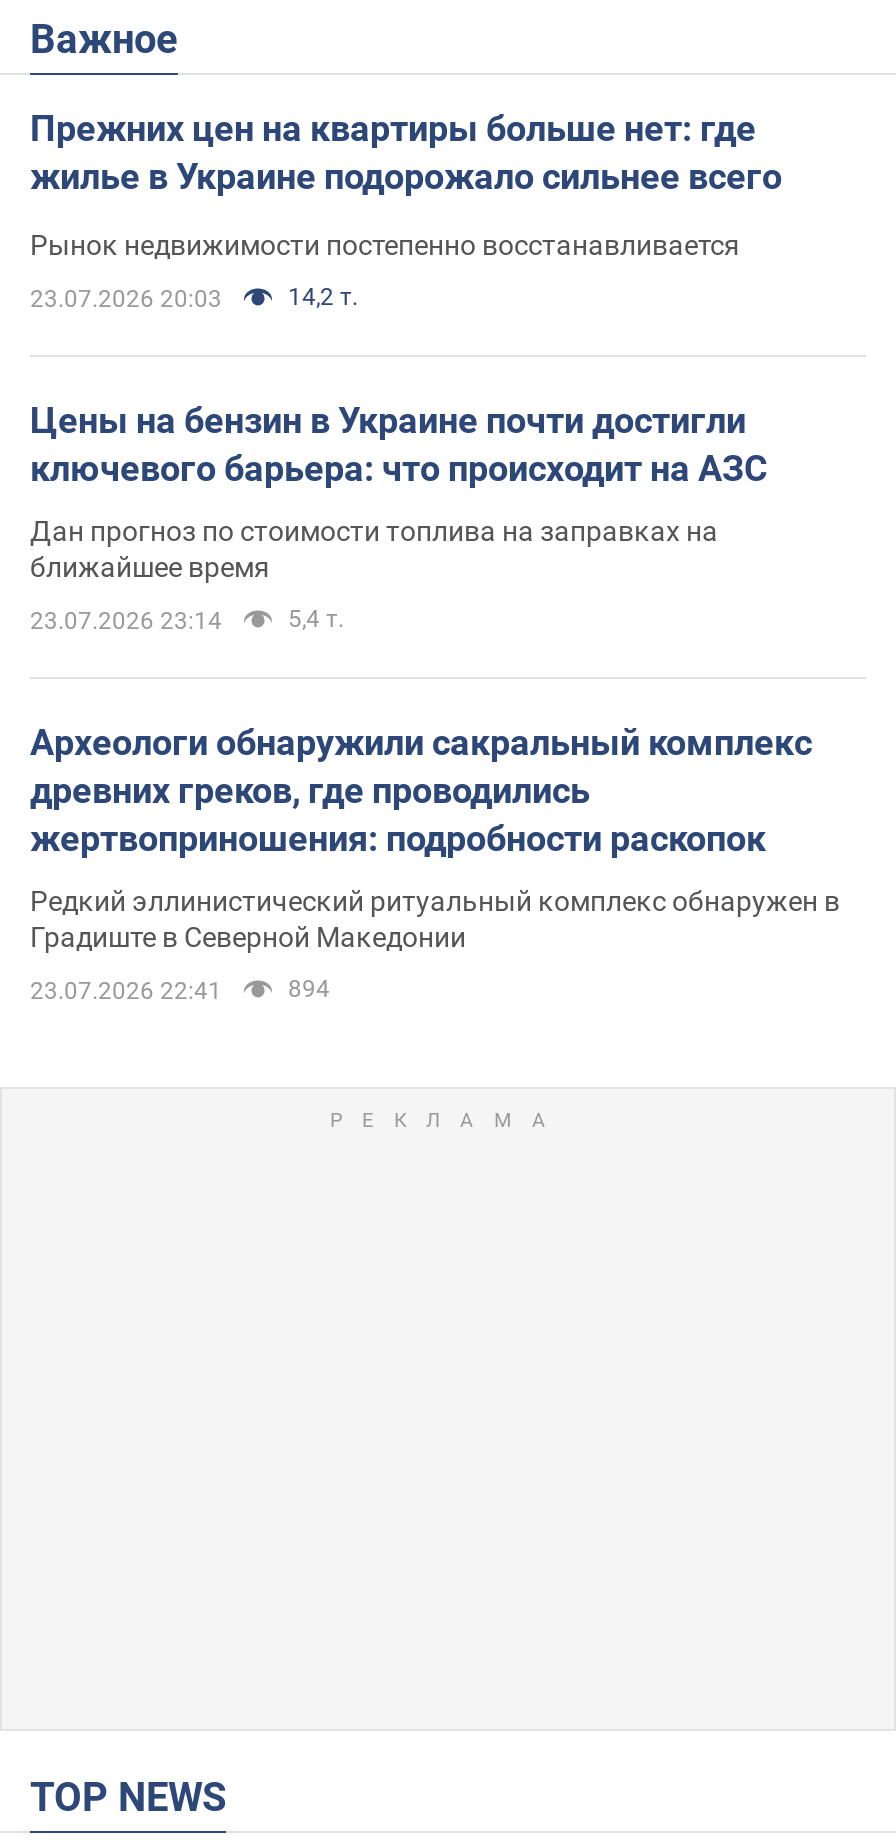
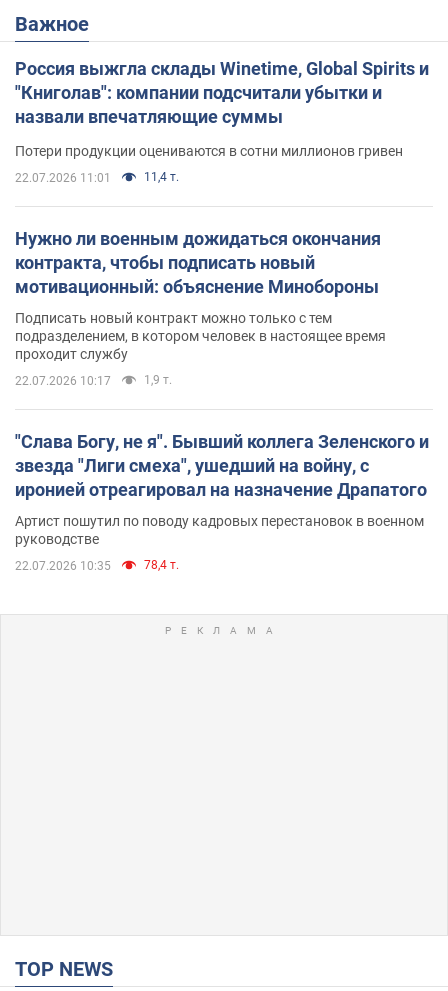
- Прежних цен на квартиры больше нет: где
- жилье в Украине подорожало сильнее всего
+ Россия выжгла склады Winetime, Global Spirits и
+ "Книголав": компании подсчитали убытки и
+ назвали впечатляющие суммы

- Рынок недвижимости постепенно восстанавливается
+ Потери продукции оцениваются в сотни миллионов гривен

- 23.07.2026 20:03
- 14,2 т.
+ 22.07.2026 11:01
+ 11,4 т.

- Цены на бензин в Украине почти достигли
- ключевого барьера: что происходит на АЗС
+ Нужно ли военным дожидаться окончания
+ контракта, чтобы подписать новый
+ мотивационный: объяснение Минобороны

- Дан прогноз по стоимости топлива на заправках на
- ближайшее время
+ Подписать новый контракт можно только с тем
+ подразделением, в котором человек в настоящее время
+ проходит службу

- 23.07.2026 23:14
- 5,4 т.
+ 22.07.2026 10:17
+ 1,9 т.

- Археологи обнаружили сакральный комплекс
- древних греков, где проводились
- жертвоприношения: подробности раскопок
+ "Слава Богу, не я". Бывший коллега Зеленского и
+ звезда "Лиги смеха", ушедший на войну, с
+ иронией отреагировал на назначение Драпатого

- Редкий эллинистический ритуальный комплекс обнаружен в
- Градиште в Северной Македонии
+ Артист пошутил по поводу кадровых перестановок в военном
+ руководстве

- 23.07.2026 22:41
- 894
+ 22.07.2026 10:35
+ 78,4 т.
